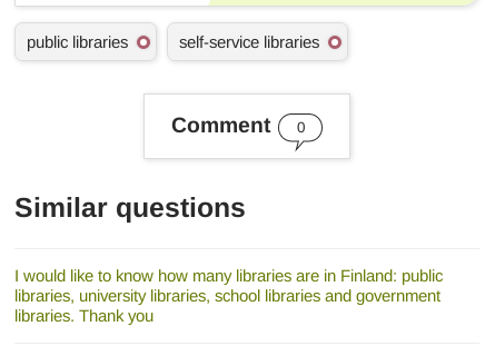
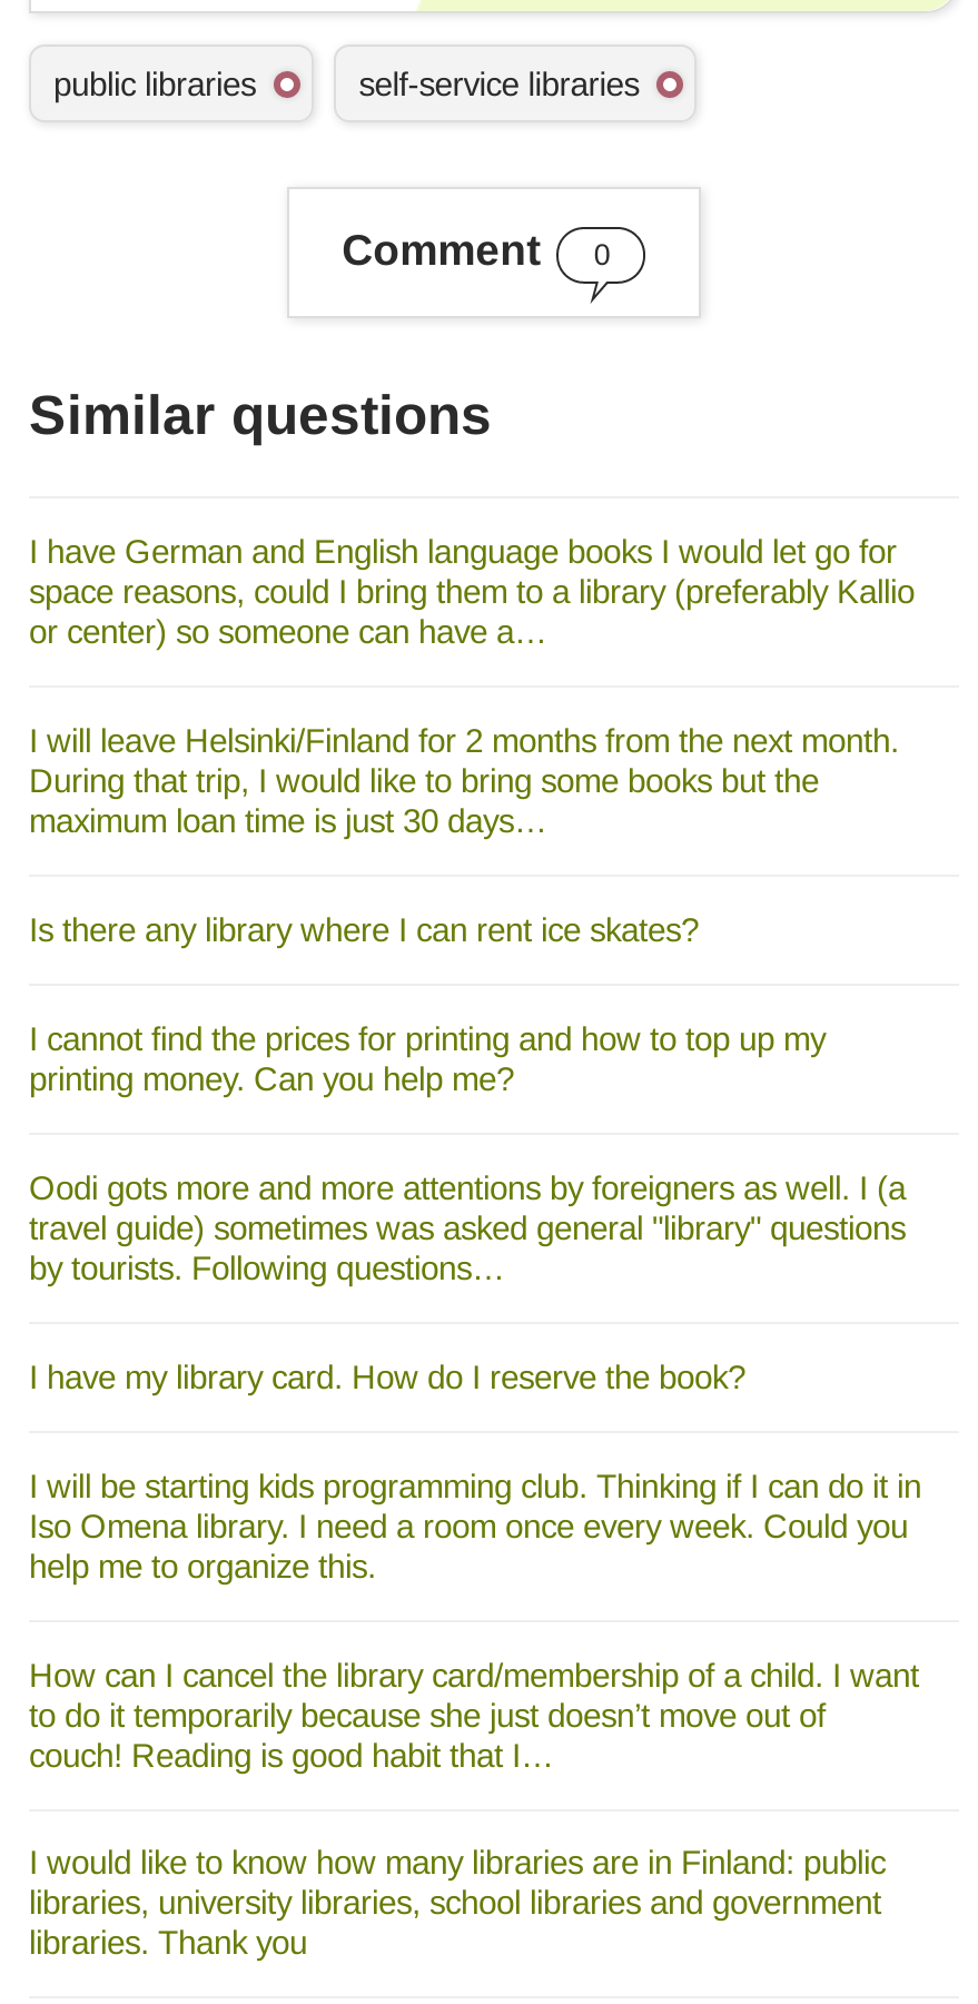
+ I have German and English language books I would let go for
+ space reasons, could I bring them to a library (preferably Kallio
+ or center) so someone can have a…
+ I will leave Helsinki/Finland for 2 months from the next month.
+ During that trip, I would like to bring some books but the
+ maximum loan time is just 30 days…
+ Is there any library where I can rent ice skates?
+ I cannot find the prices for printing and how to top up my
+ printing money. Can you help me?
+ Oodi gots more and more attentions by foreigners as well. I (a
+ travel guide) sometimes was asked general "library" questions
+ by tourists. Following questions…
+ I have my library card. How do I reserve the book?
+ I will be starting kids programming club. Thinking if I can do it in
+ Iso Omena library. I need a room once every week. Could you
+ help me to organize this.
+ How can I cancel the library card/membership of a child. I want
+ to do it temporarily because she just doesn’t move out of
+ couch! Reading is good habit that I…
